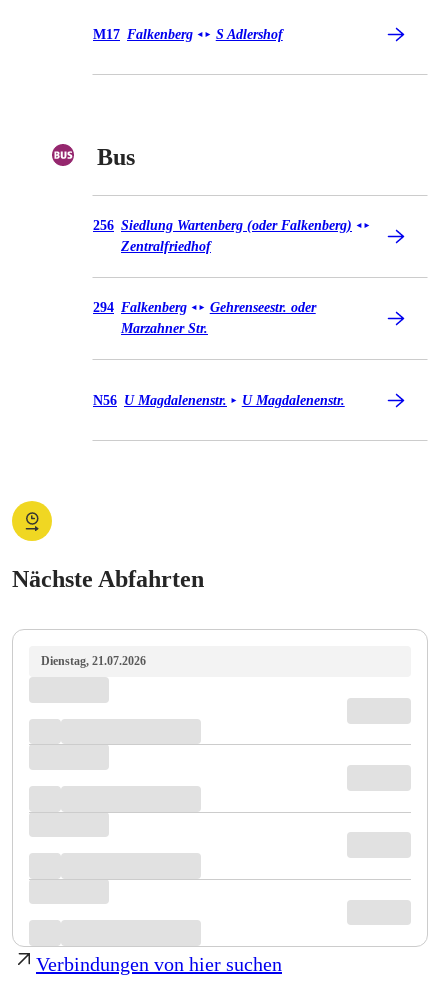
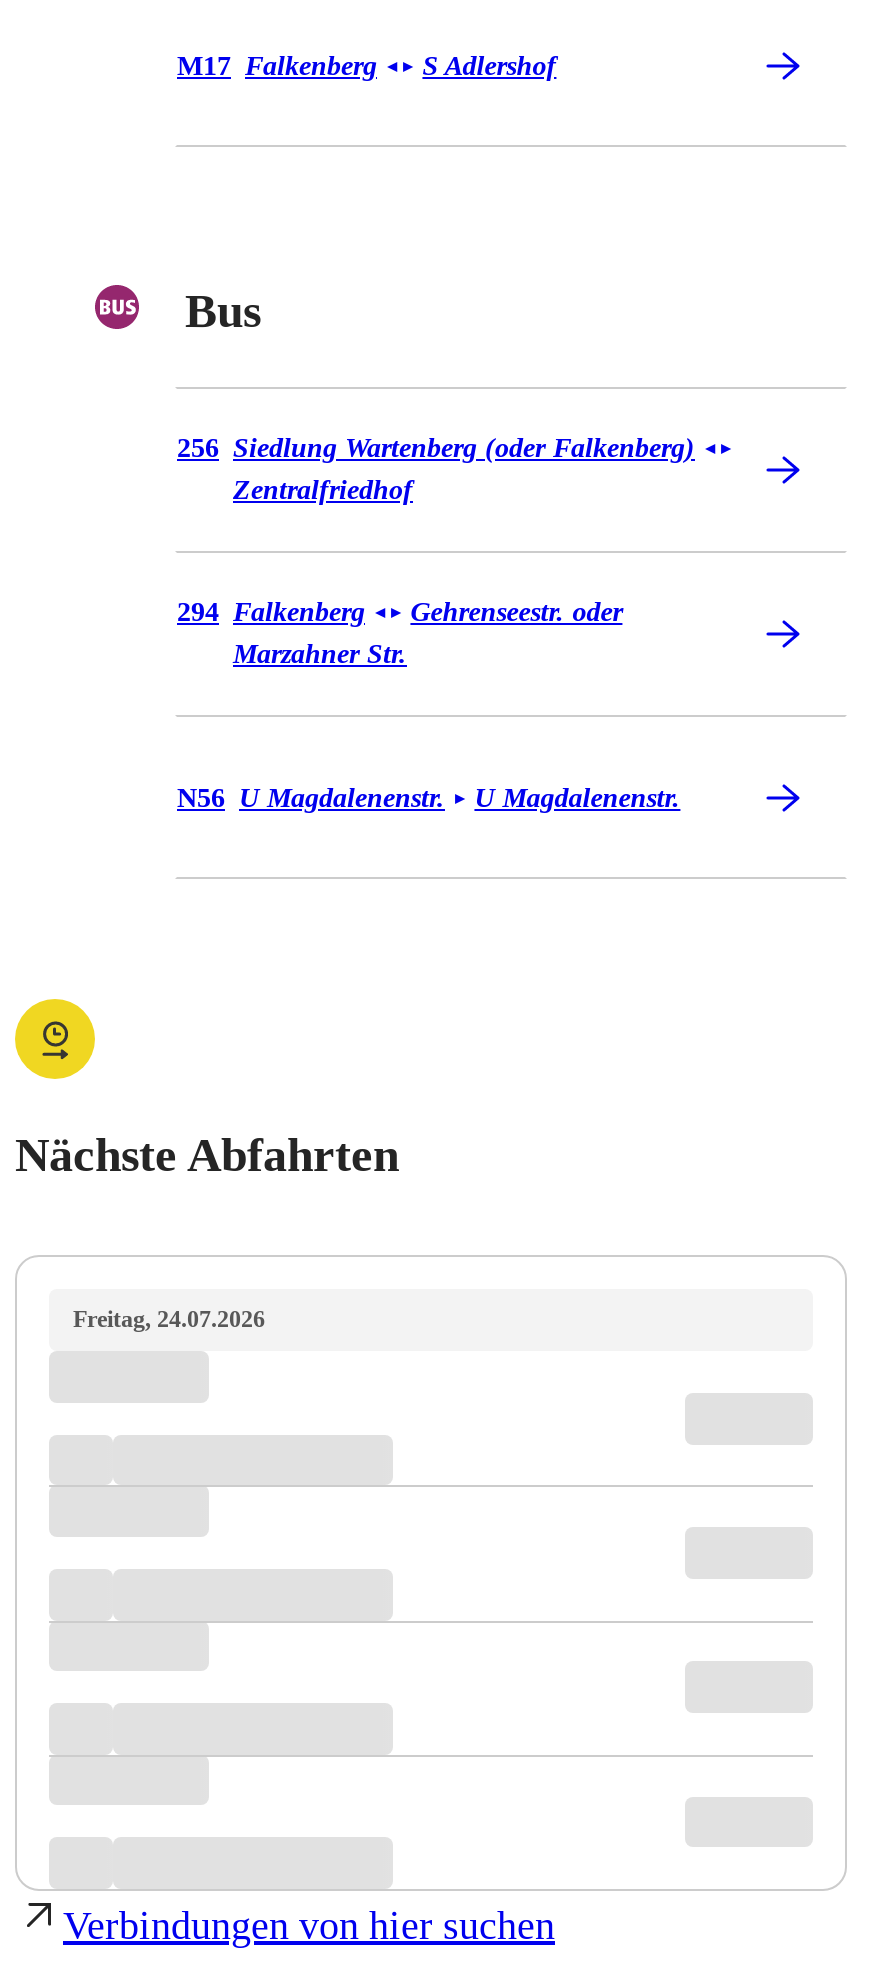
- Dienstag, 21.07.2026
+ Freitag, 24.07.2026
